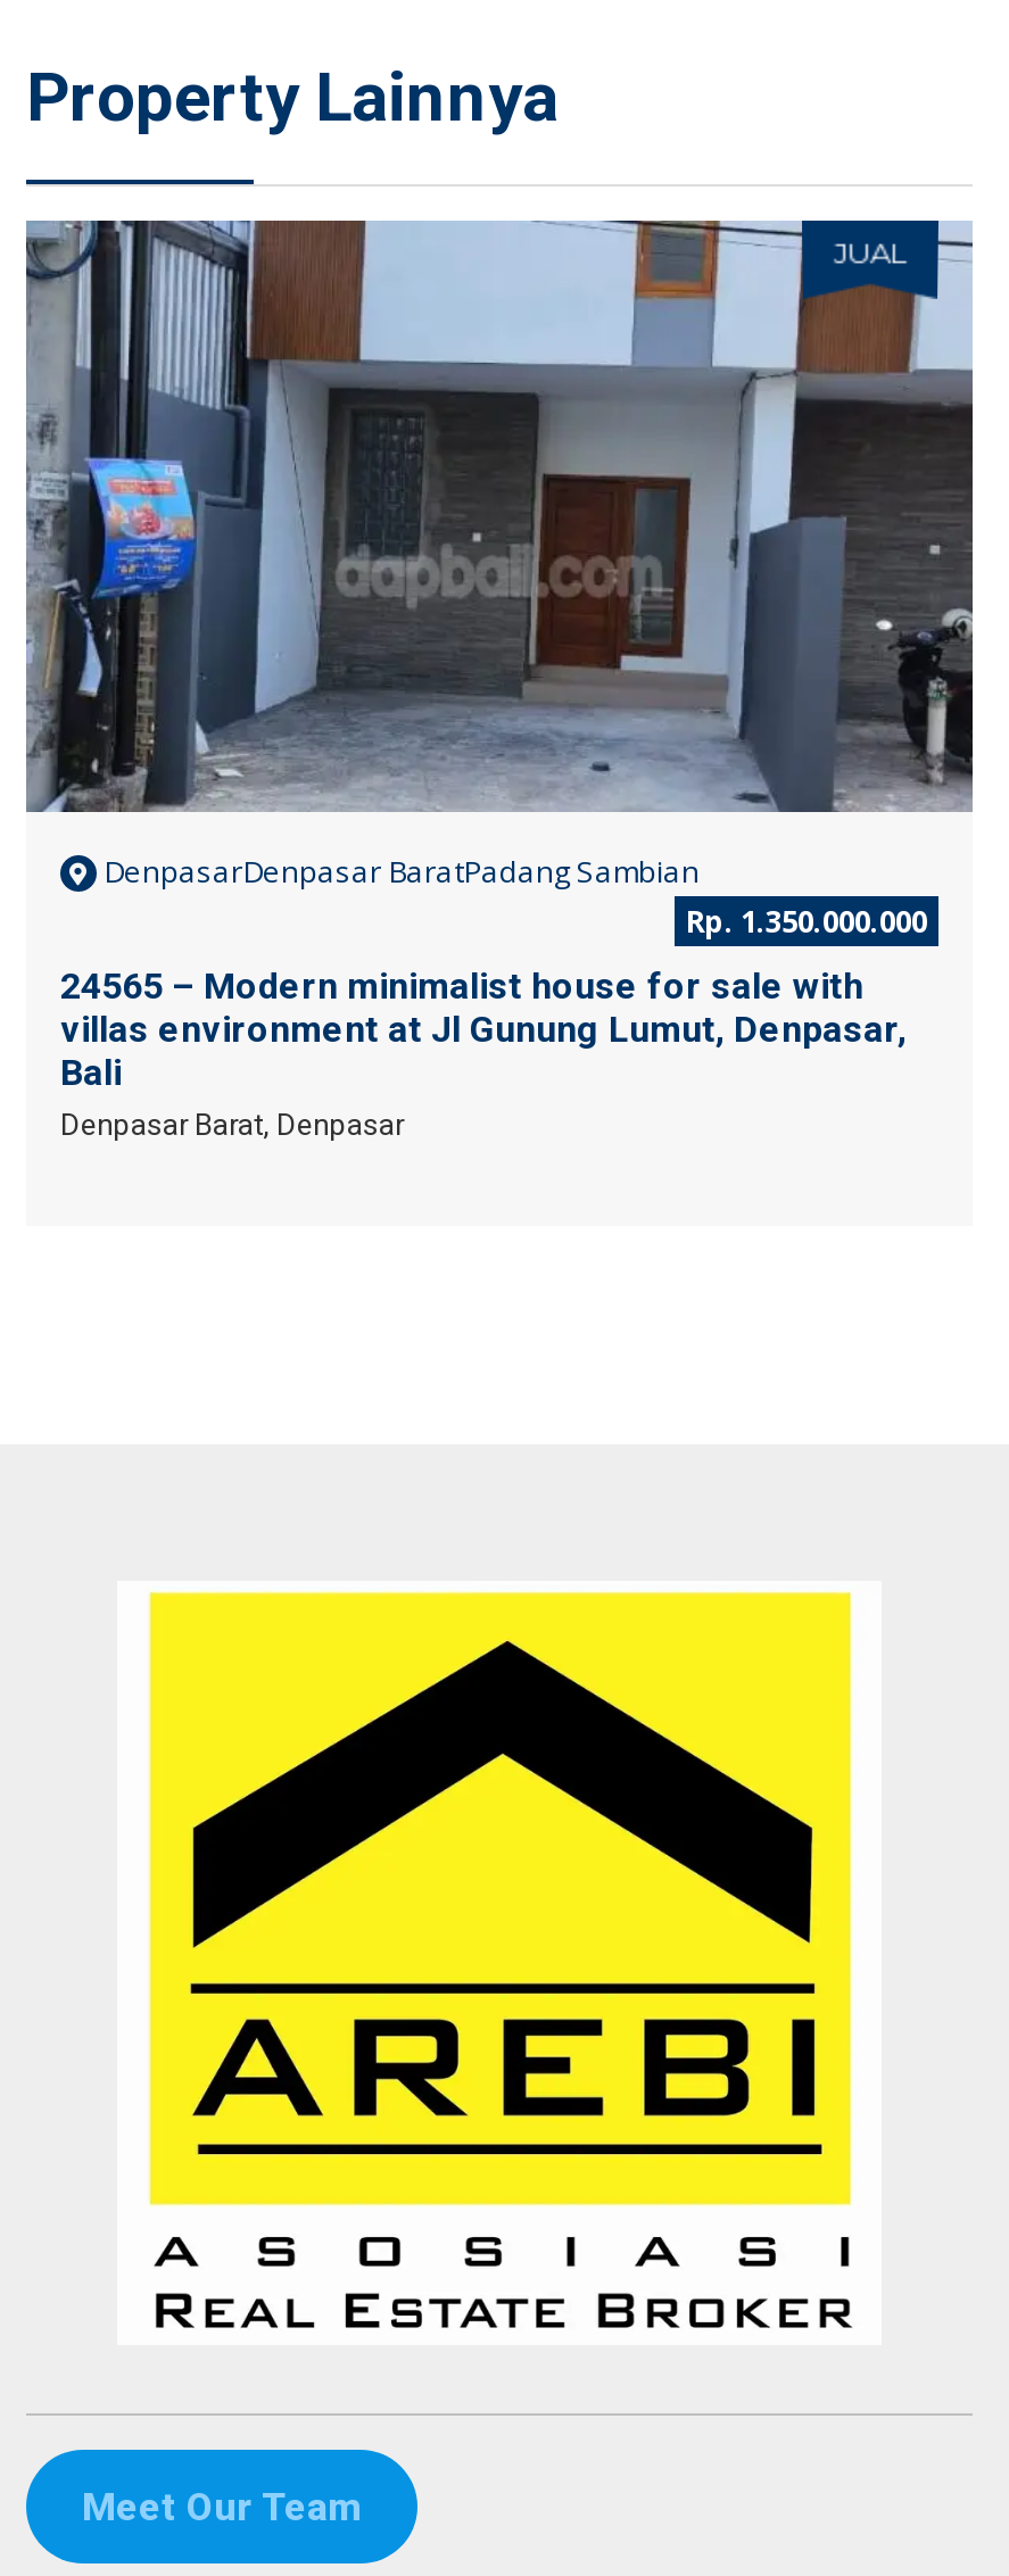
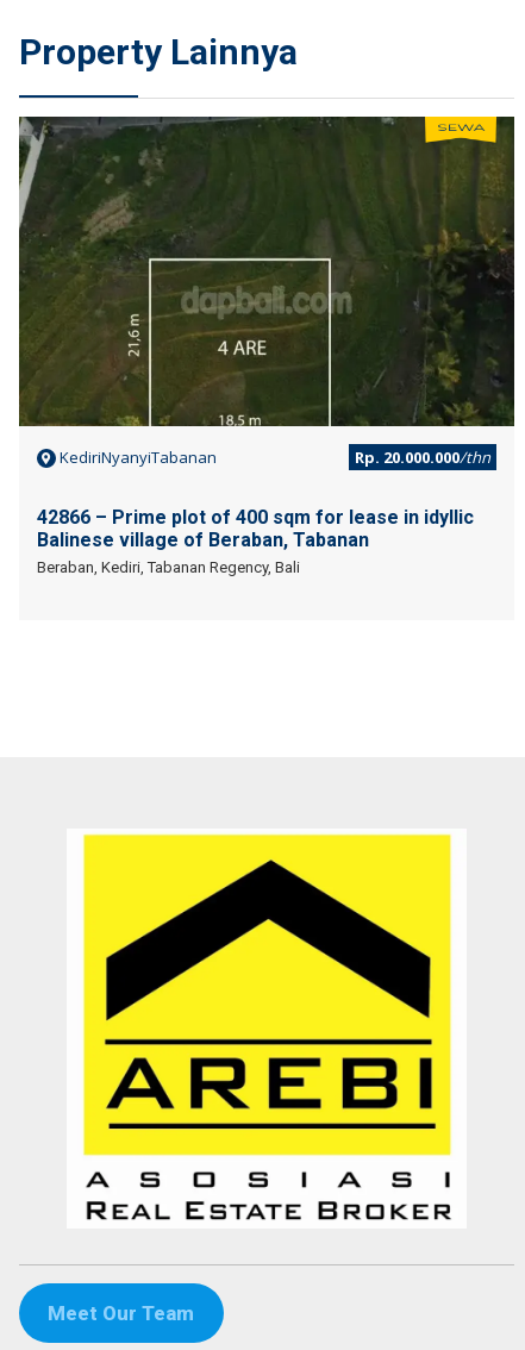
- [image]
- JUAL
+ [image]
+ SEWA

- DenpasarDenpasar BaratPadang Sambian
- Rp. 1.350.000.000
+ KediriNyanyiTabanan
+ Rp. 20.000.000/thn

- 24565 – Modern minimalist house for sale with
- villas environment at Jl Gunung Lumut, Denpasar,
- Bali
- Denpasar Barat, Denpasar
+ 42866 – Prime plot of 400 sqm for lease in idyllic
+ Balinese village of Beraban, Tabanan
+ Beraban, Kediri, Tabanan Regency, Bali
